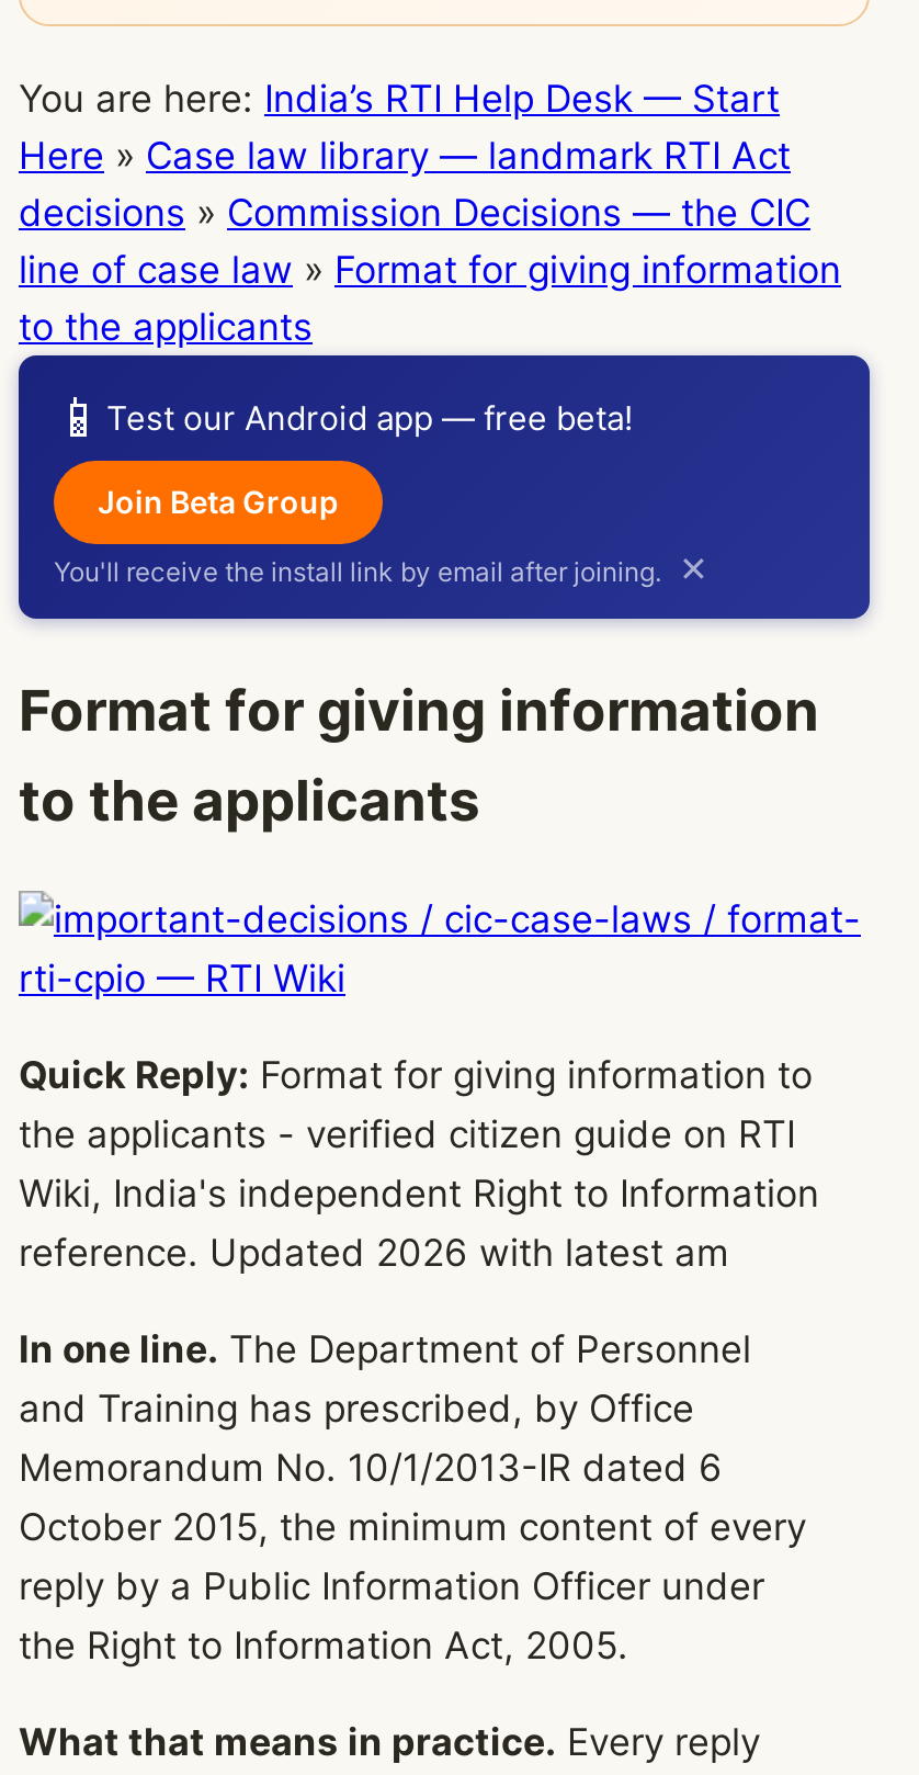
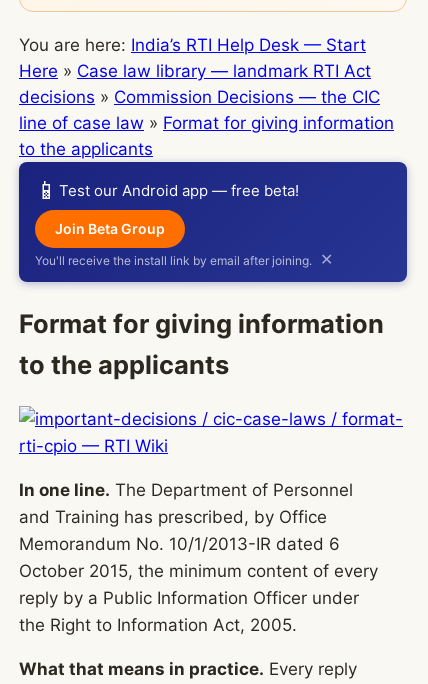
- Quick Reply: Format for giving information to
- the applicants - verified citizen guide on RTI
- Wiki, India's independent Right to Information
- reference. Updated 2026 with latest am
